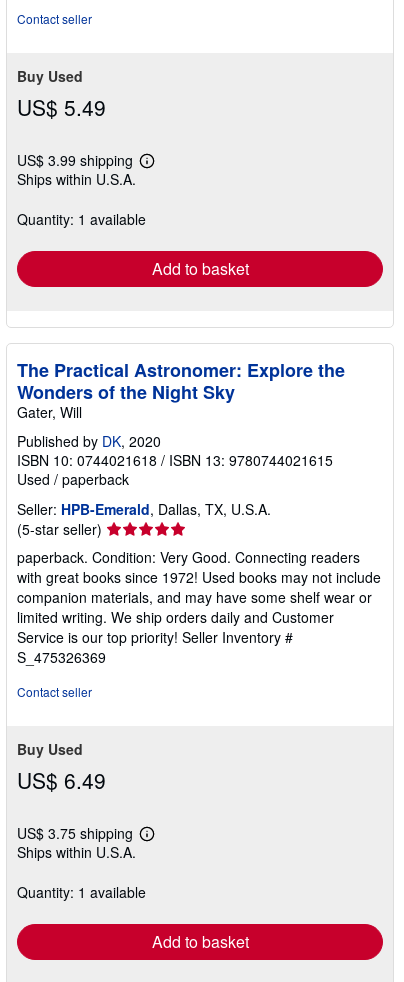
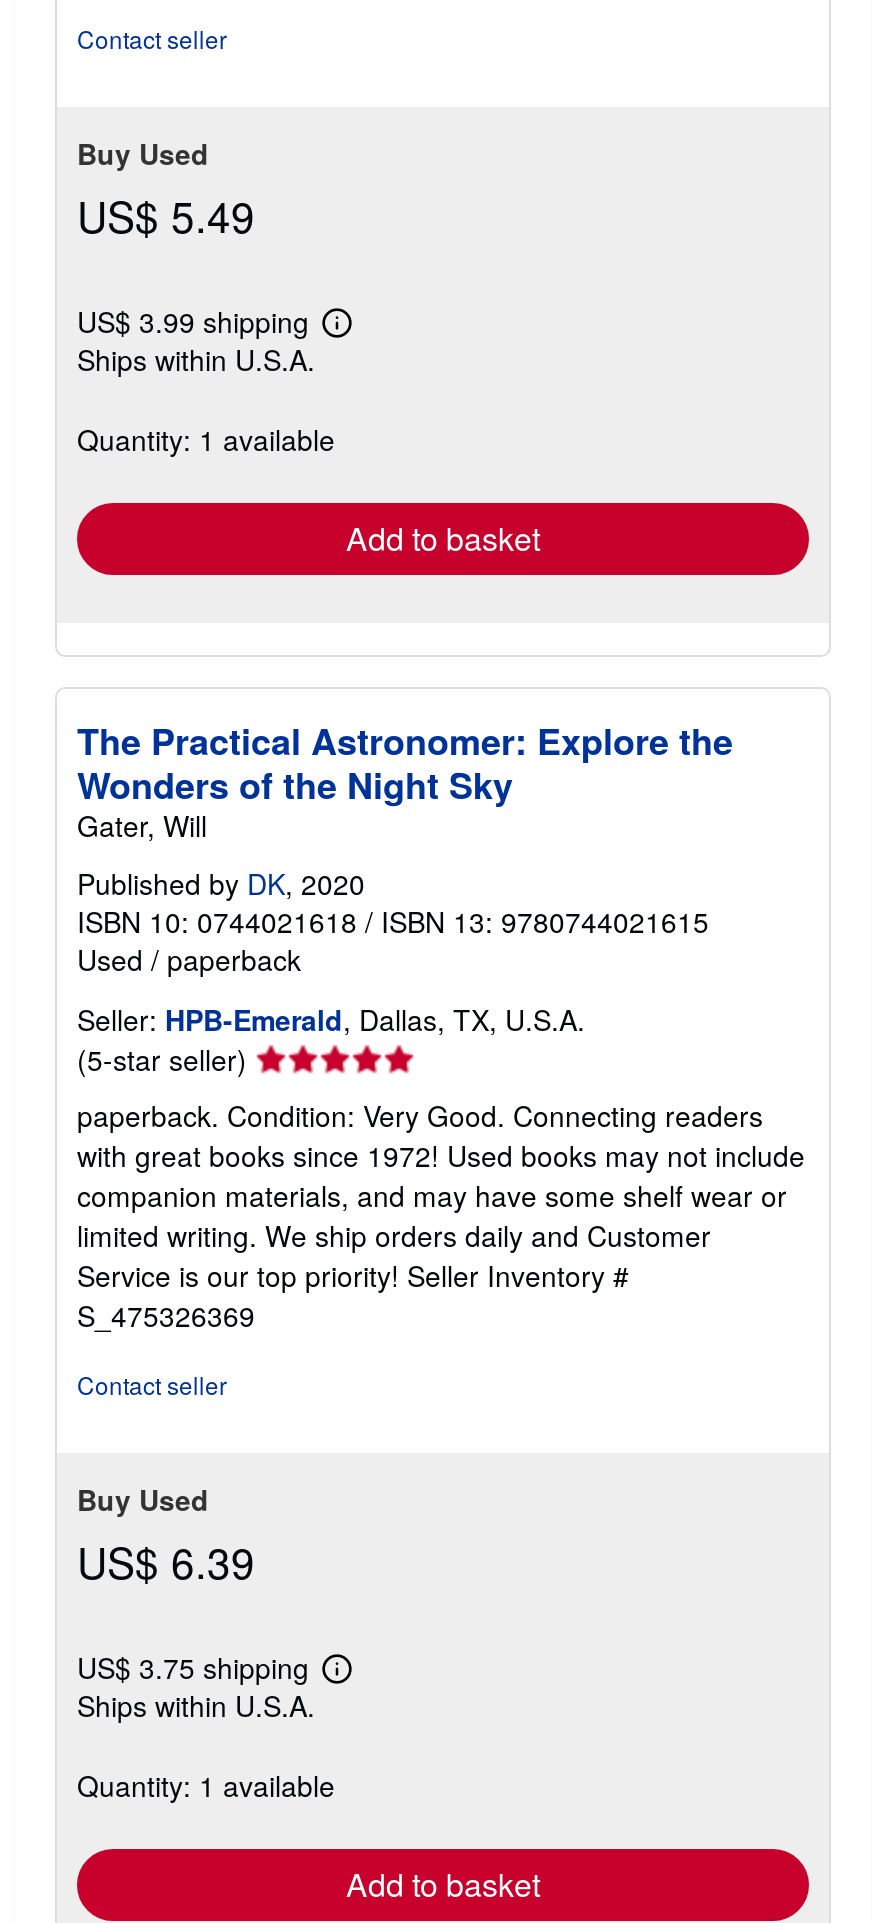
- US$ 6.49
+ US$ 6.39
